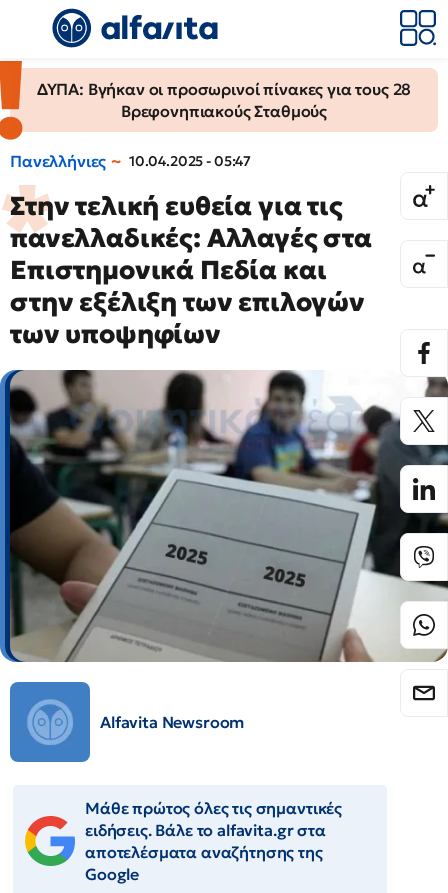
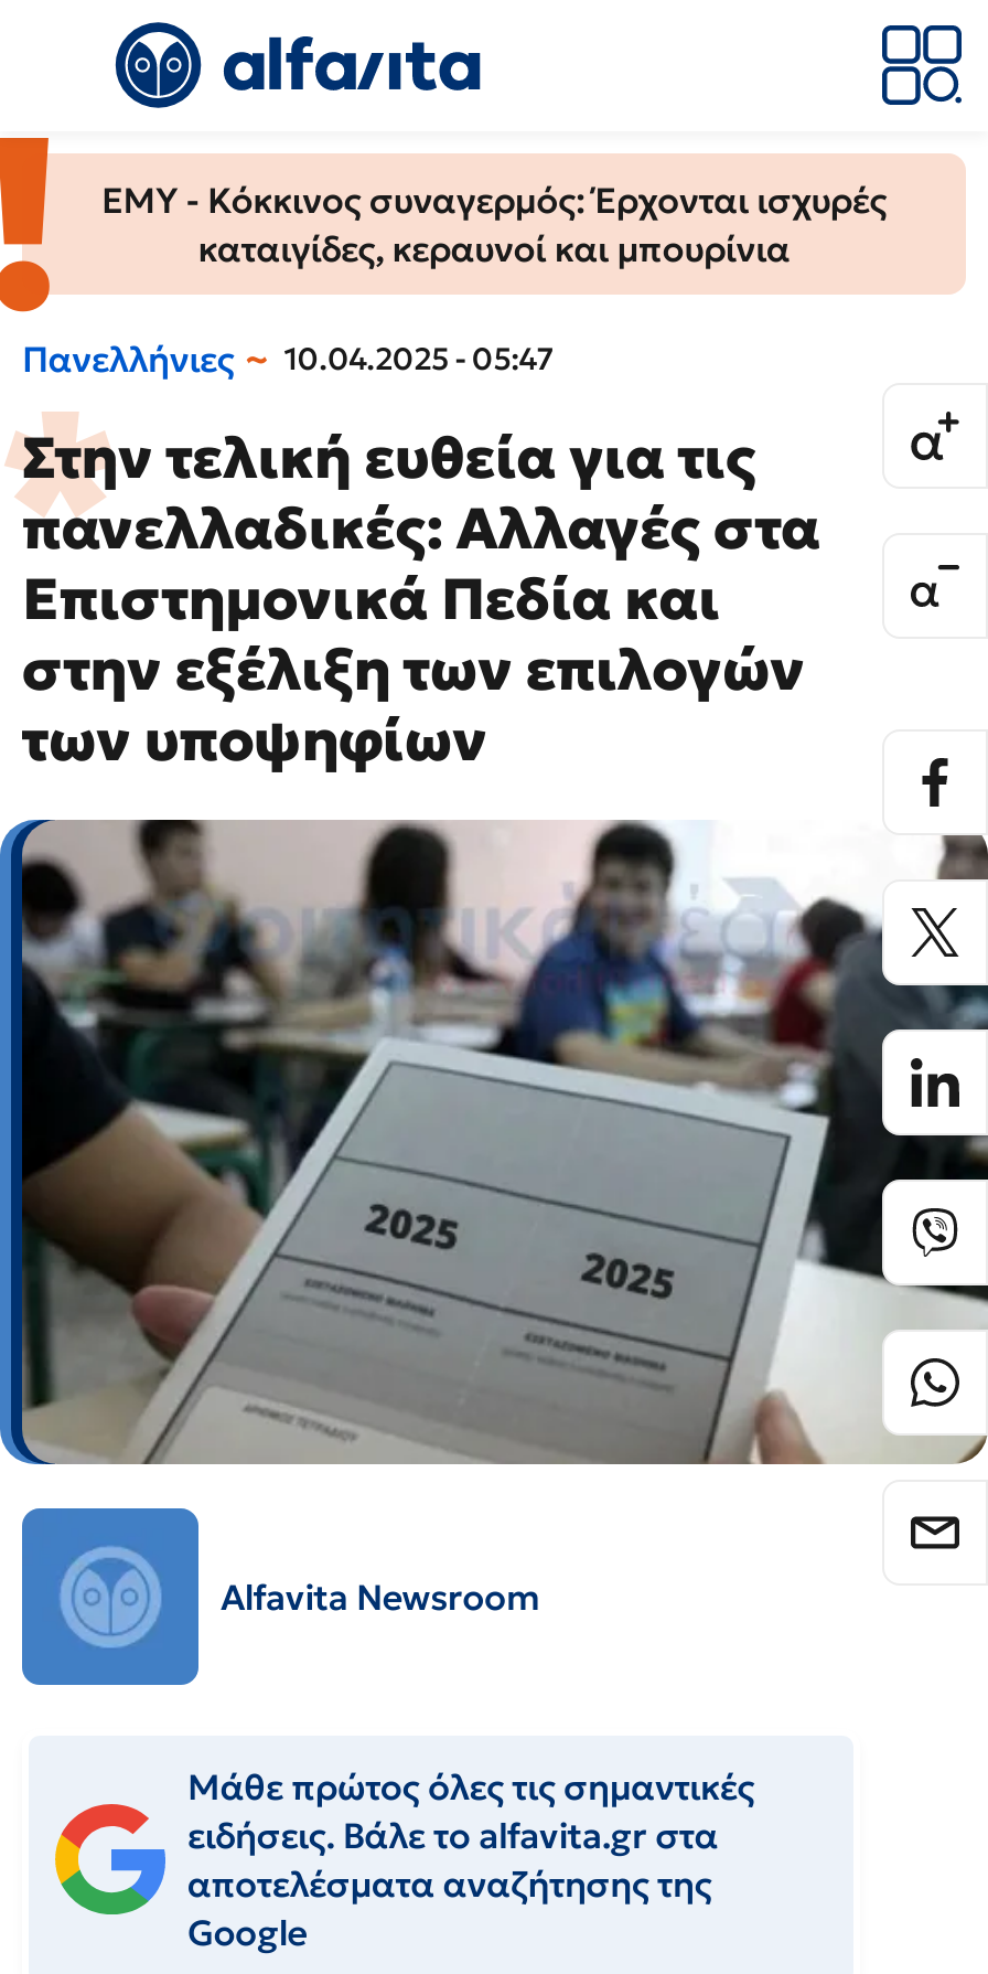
- ΔΥΠΑ: Βγήκαν οι προσωρινοί πίνακες για τους 28
- Βρεφονηπιακούς Σταθμούς
+ ΕΜΥ - Κόκκινος συναγερμός: Έρχονται ισχυρές
+ καταιγίδες, κεραυνοί και μπουρίνια
